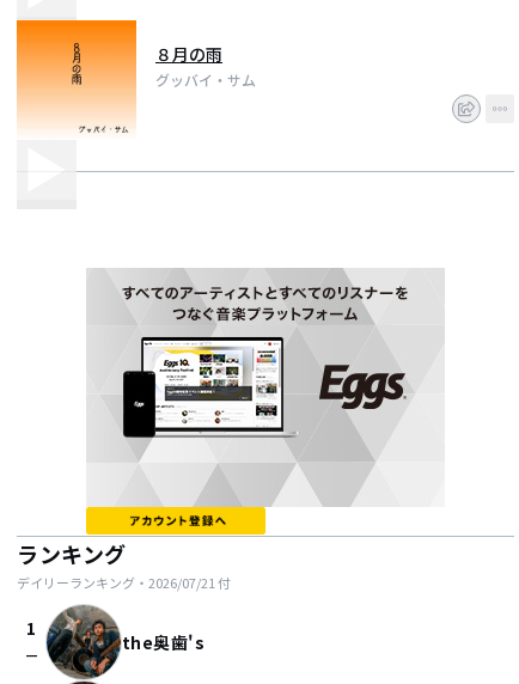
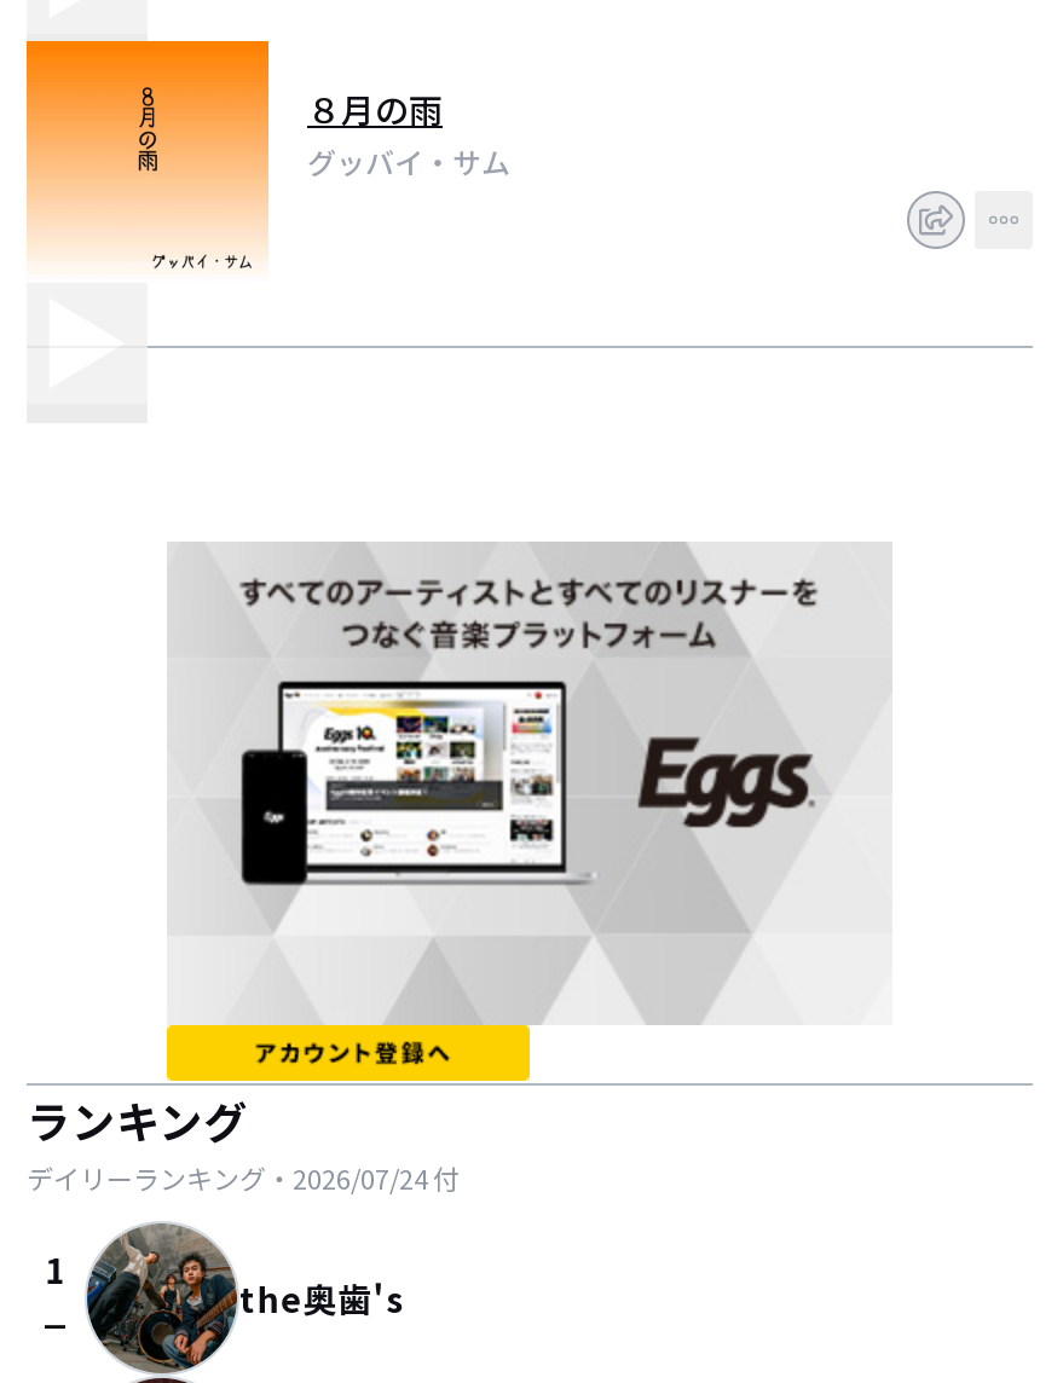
- デイリーランキング・2026/07/21付
+ デイリーランキング・2026/07/24付
